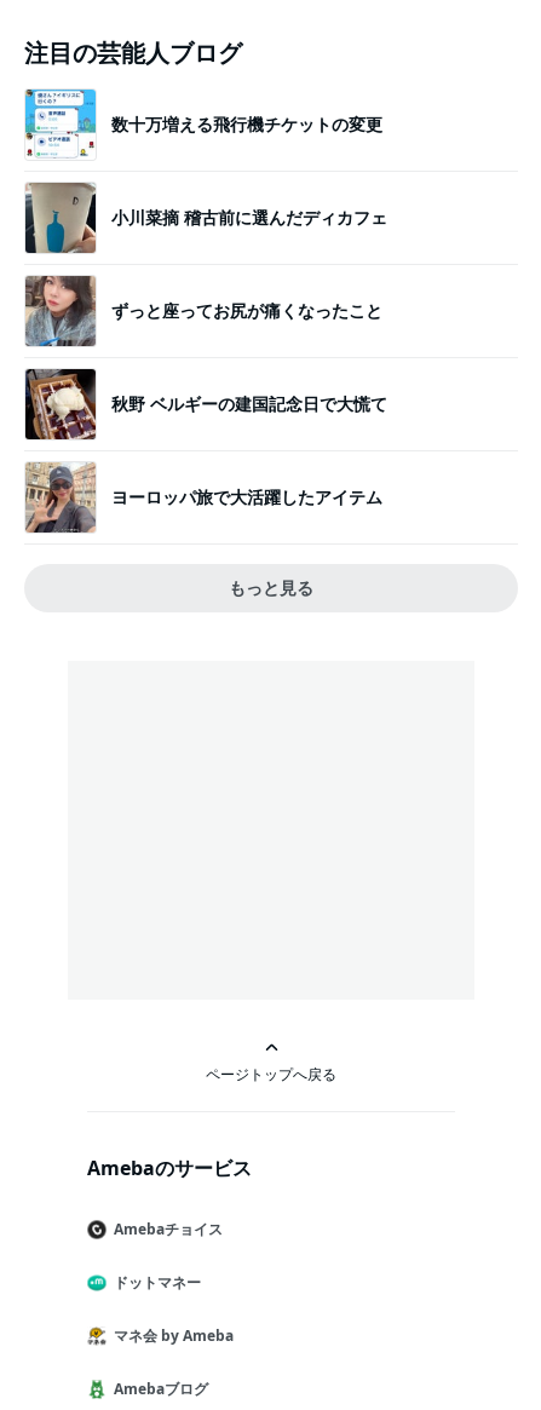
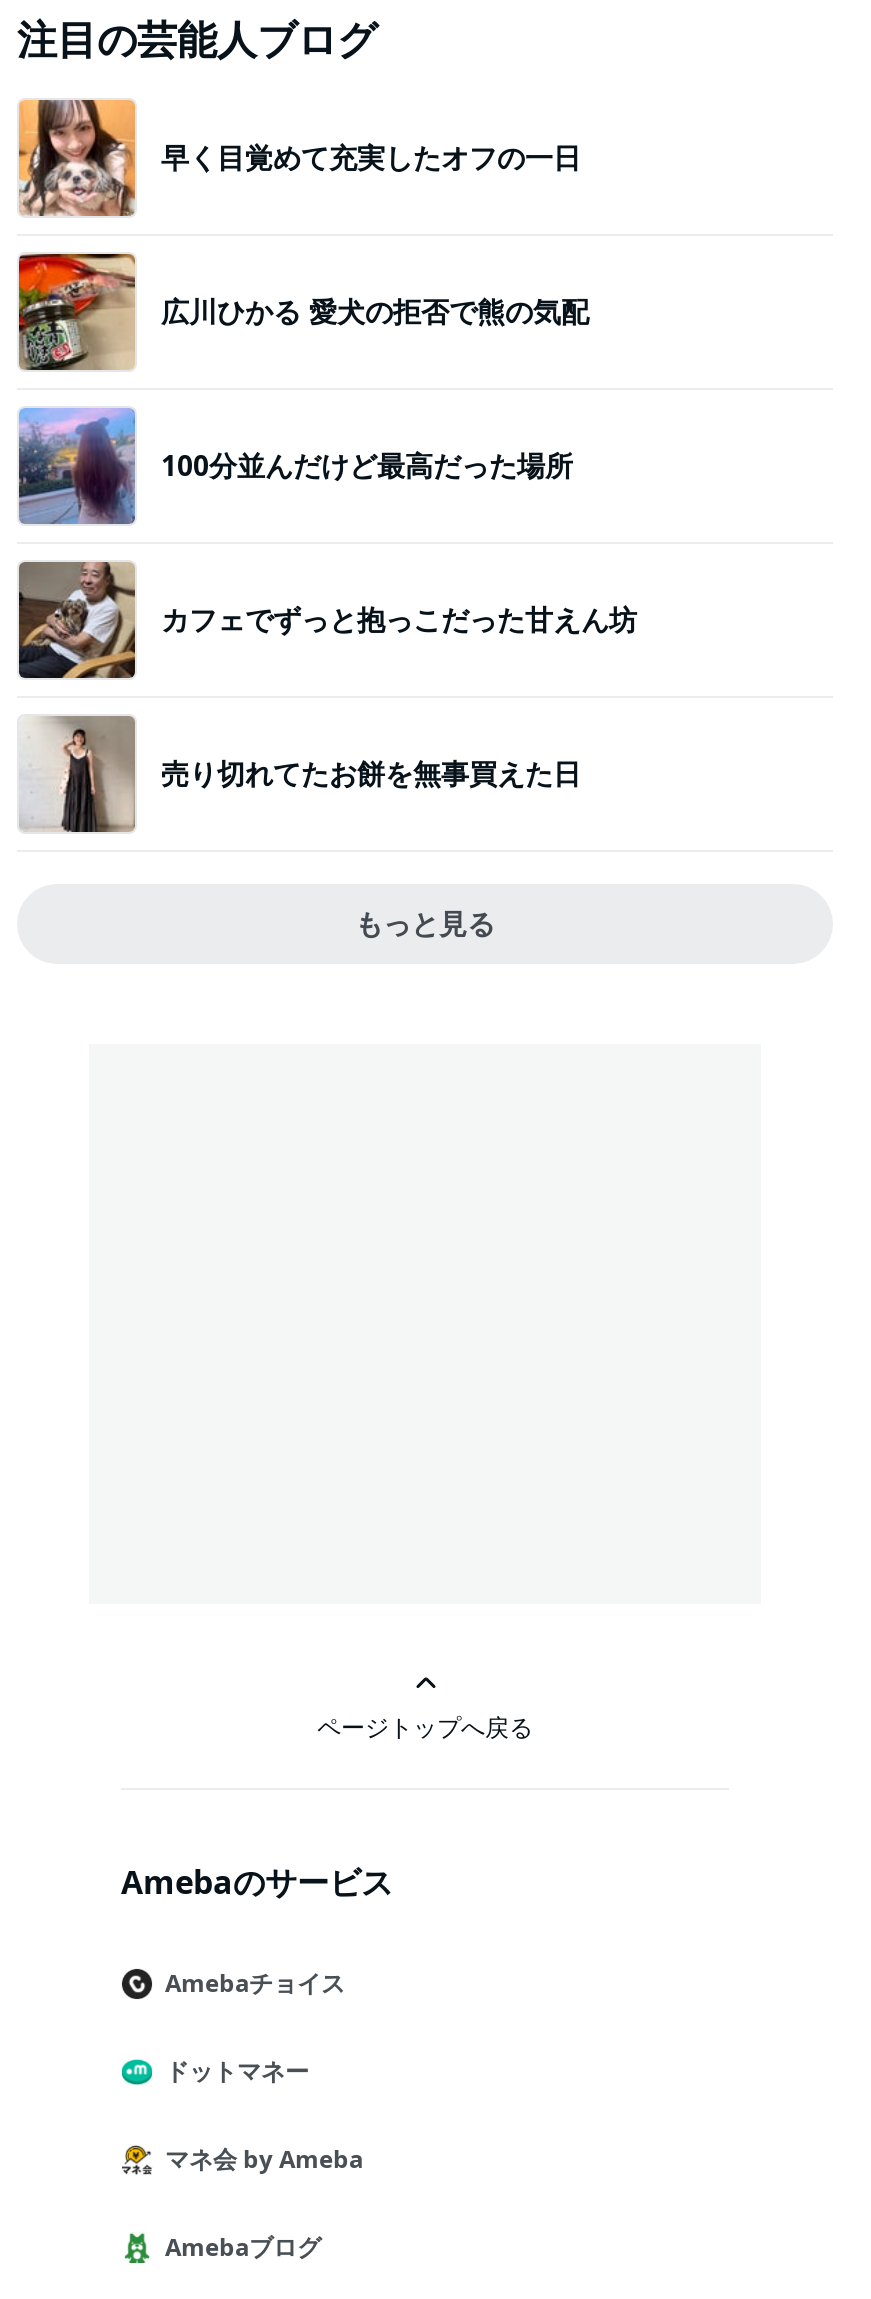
- [image]
- 数十万増える飛行機チケットの変更
+ [image]
+ 早く目覚めて充実したオフの一日

- [image]
- 小川菜摘 稽古前に選んだディカフェ
+ [image]
+ 広川ひかる 愛犬の拒否で熊の気配

- [image]
- ずっと座ってお尻が痛くなったこと
+ [image]
+ 100分並んだけど最高だった場所

- [image]
- 秋野 ベルギーの建国記念日で大慌て
+ [image]
+ カフェでずっと抱っこだった甘えん坊

- [image]
- ヨーロッパ旅で大活躍したアイテム
+ [image]
+ 売り切れてたお餅を無事買えた日
